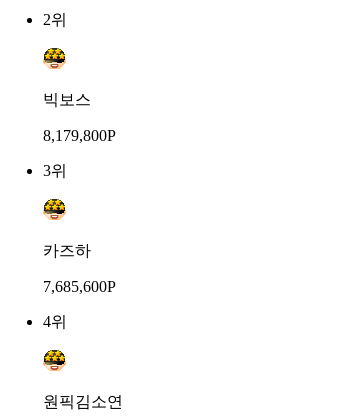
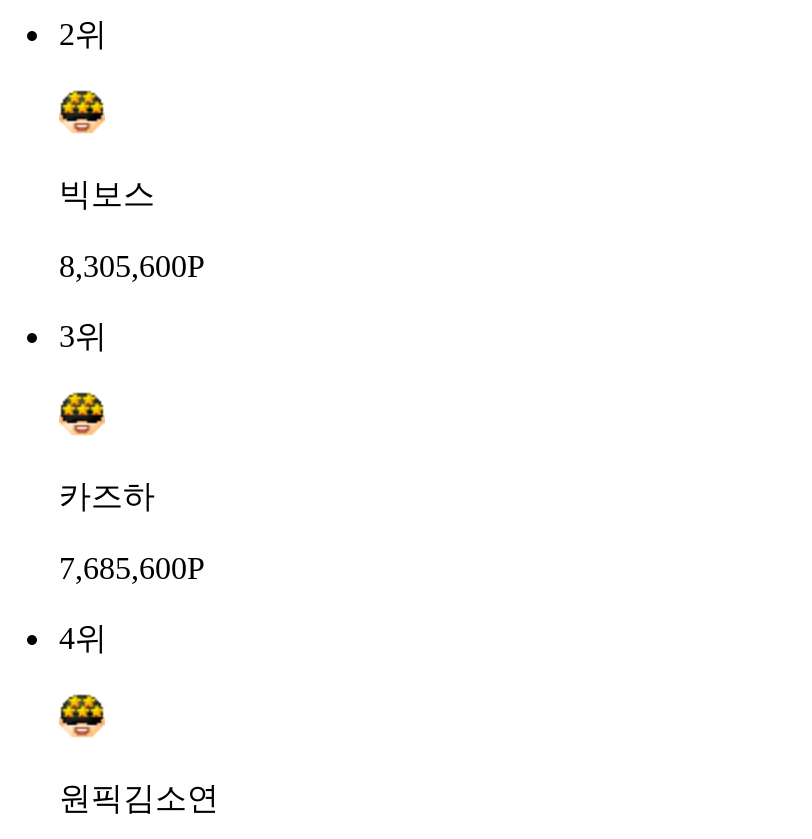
- 8,179,800P
+ 8,305,600P
